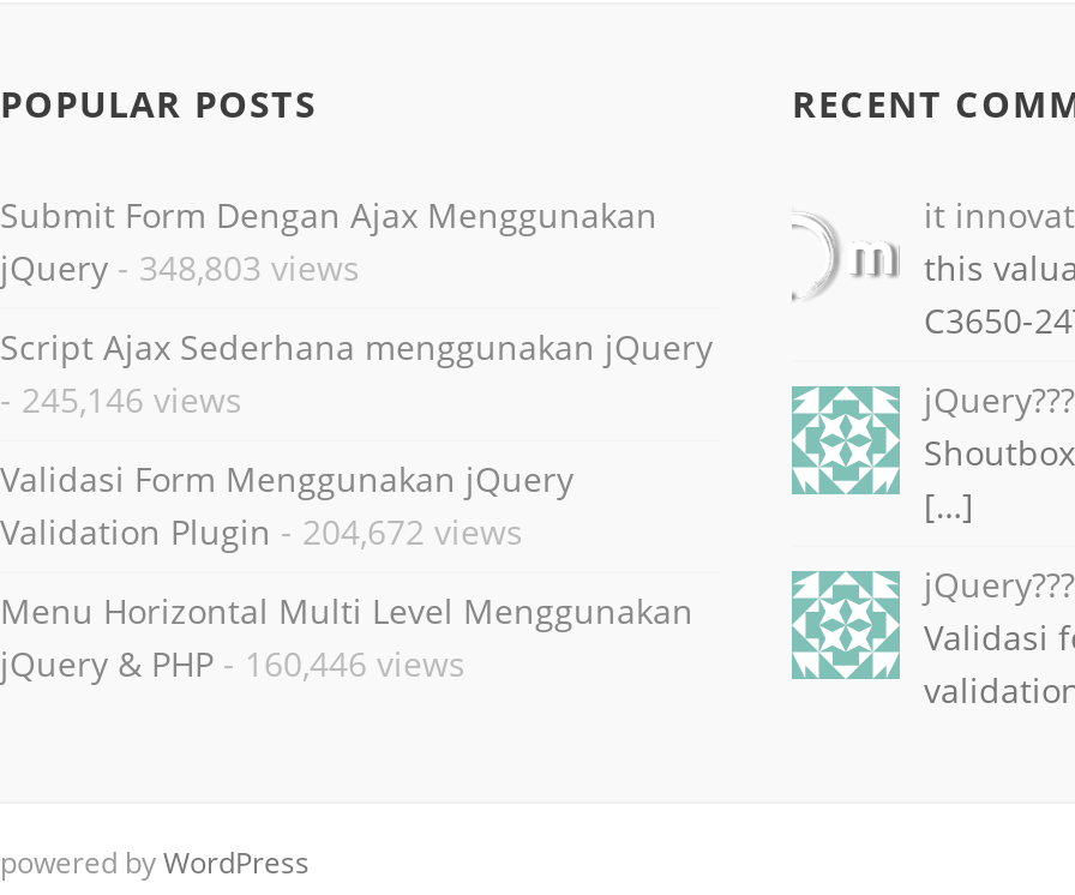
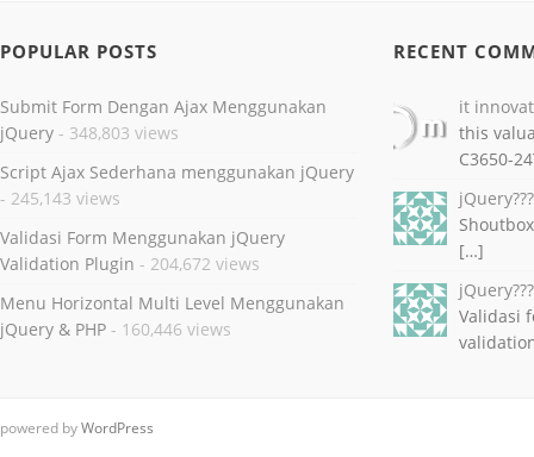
- - 245,146 views
+ - 245,143 views
